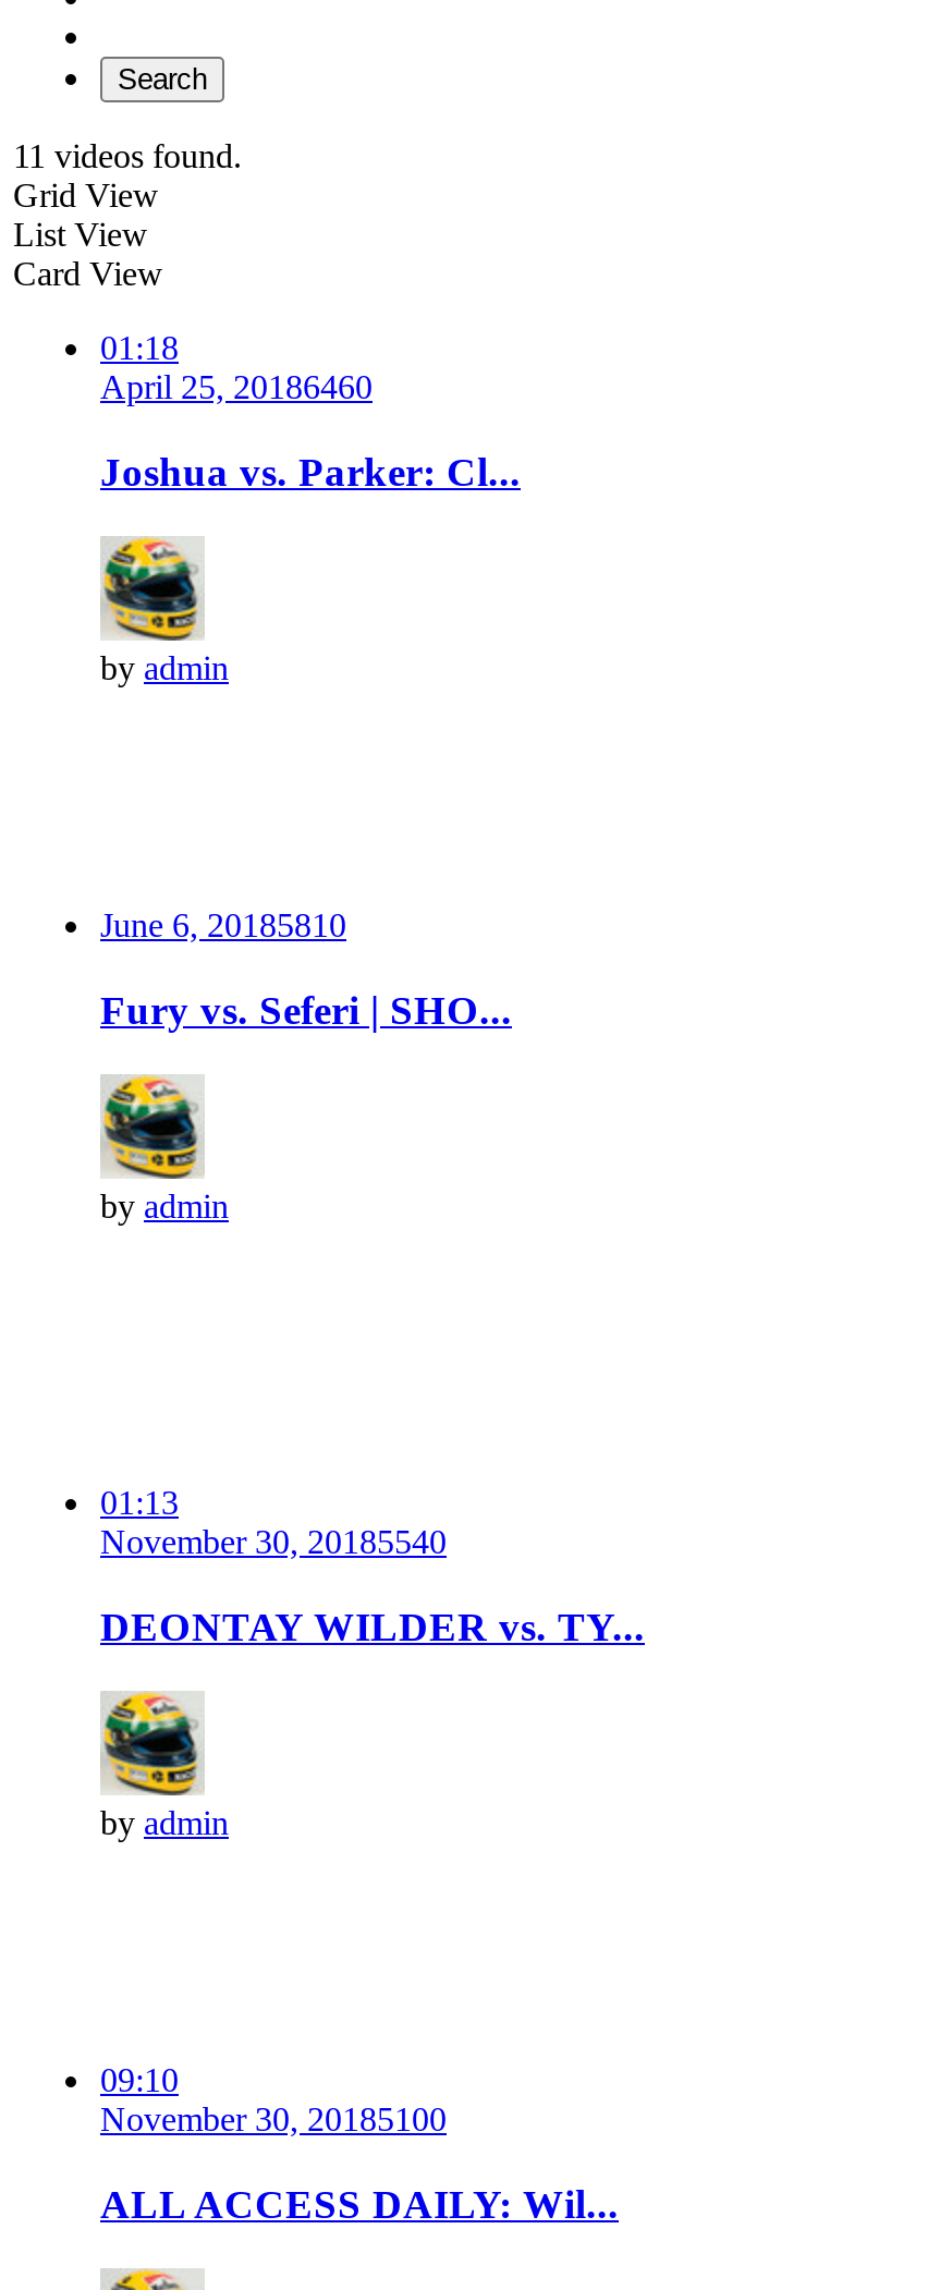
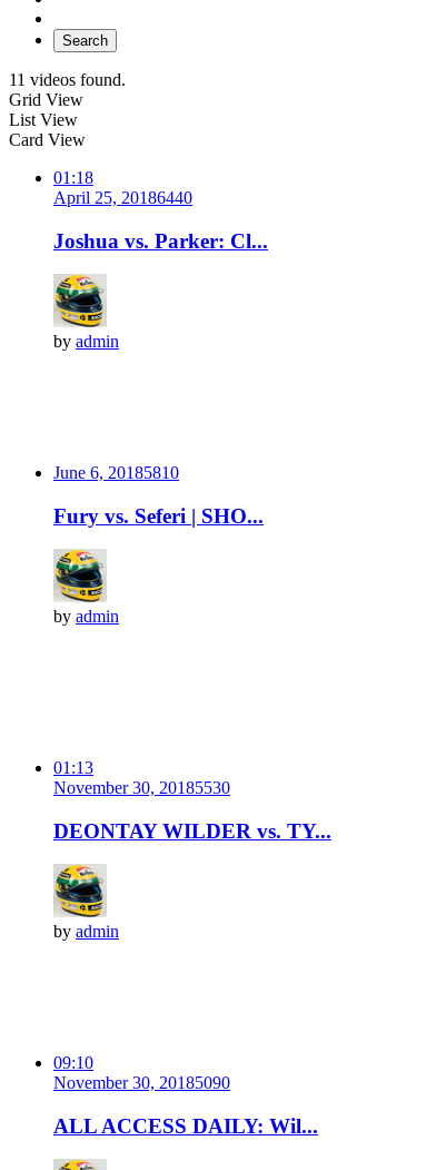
- April 25, 20186460
+ April 25, 20186440

- November 30, 20185540
+ November 30, 20185530

- November 30, 20185100
+ November 30, 20185090
